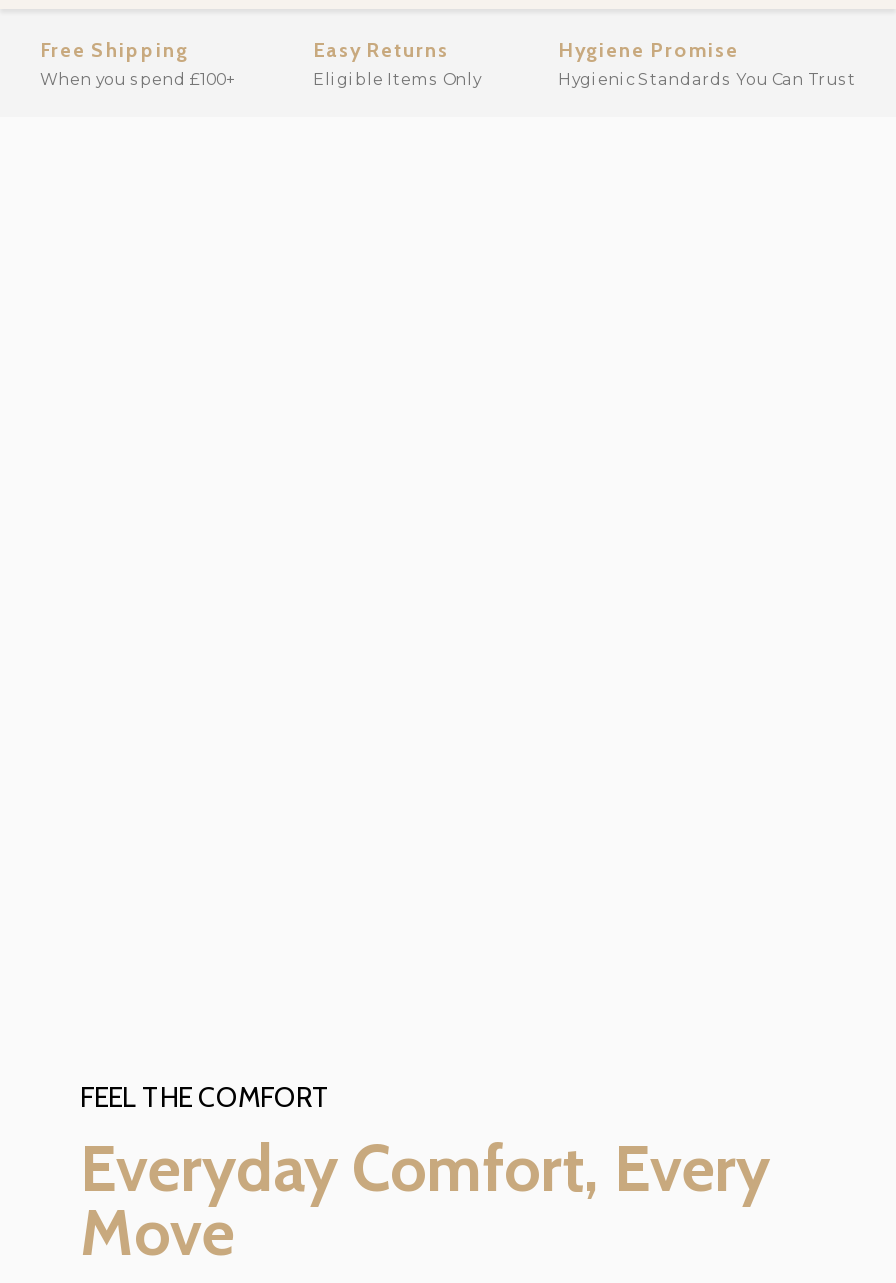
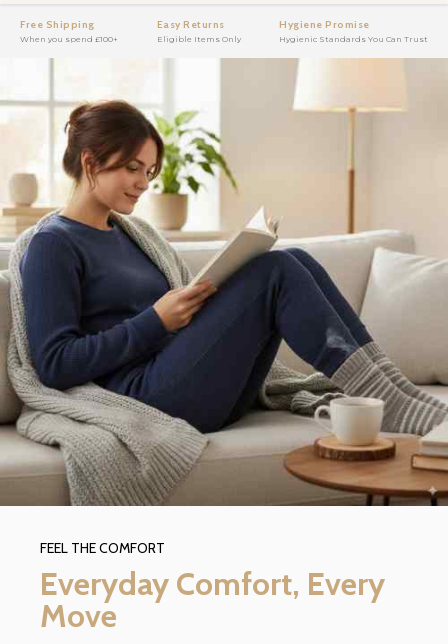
+ [image]
